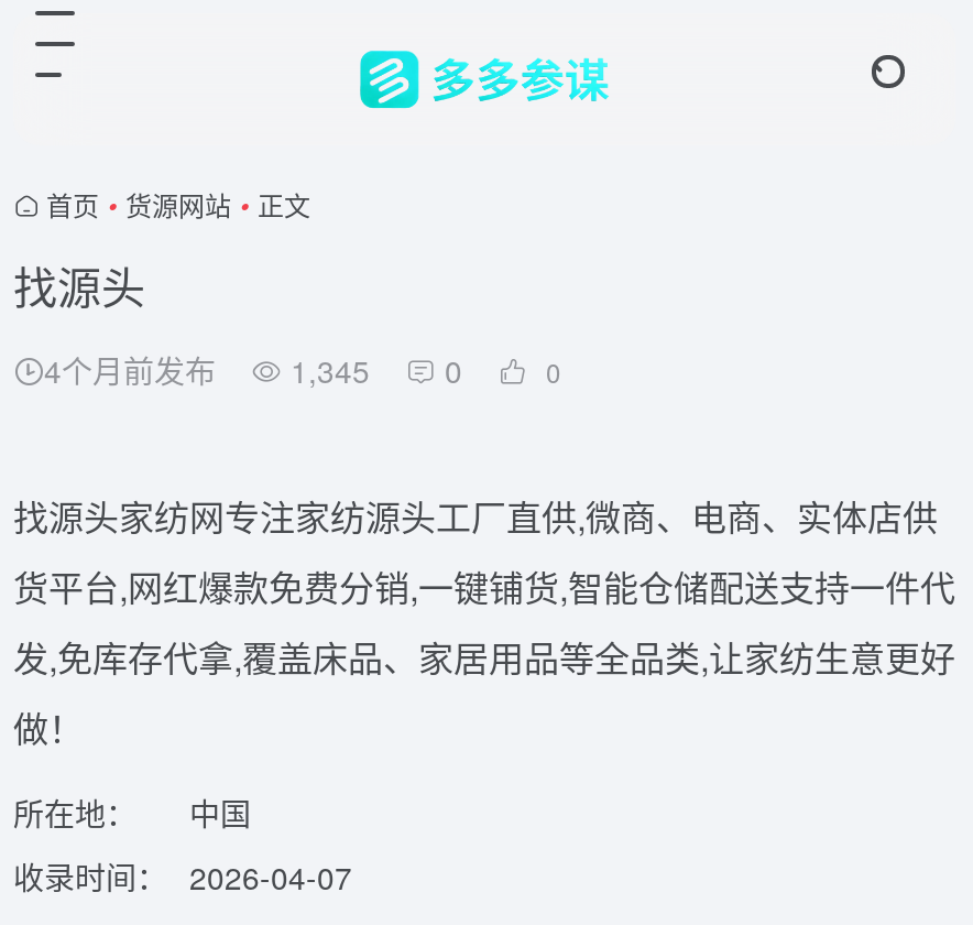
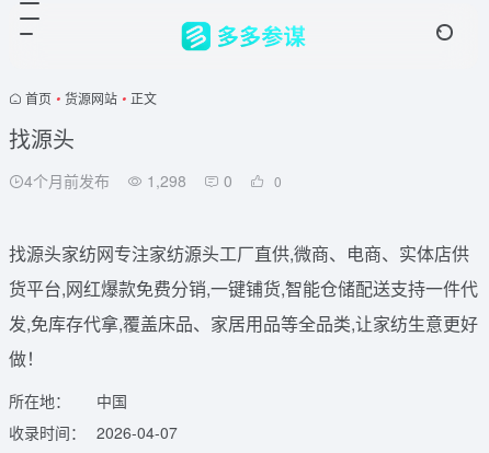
- 4个月前发布 1,345 0
+ 4个月前发布 1,298 0
